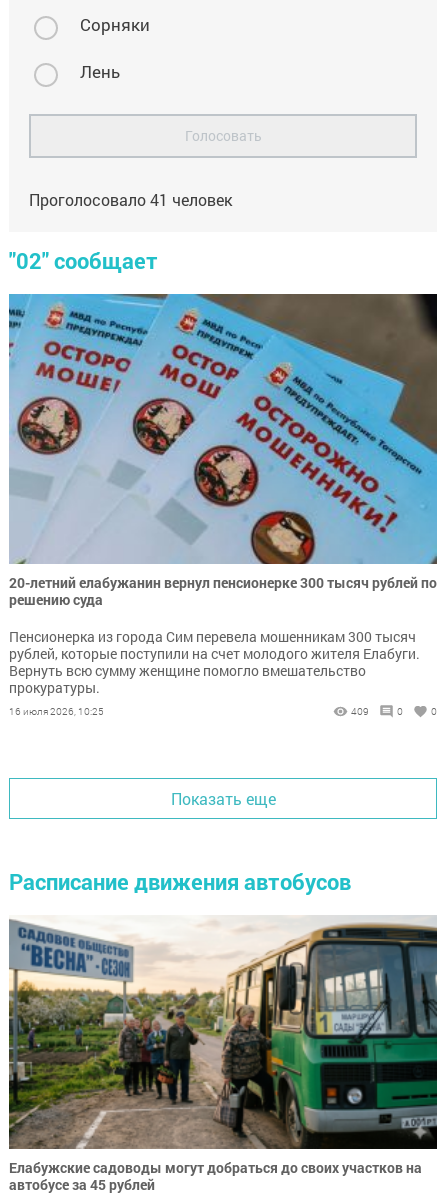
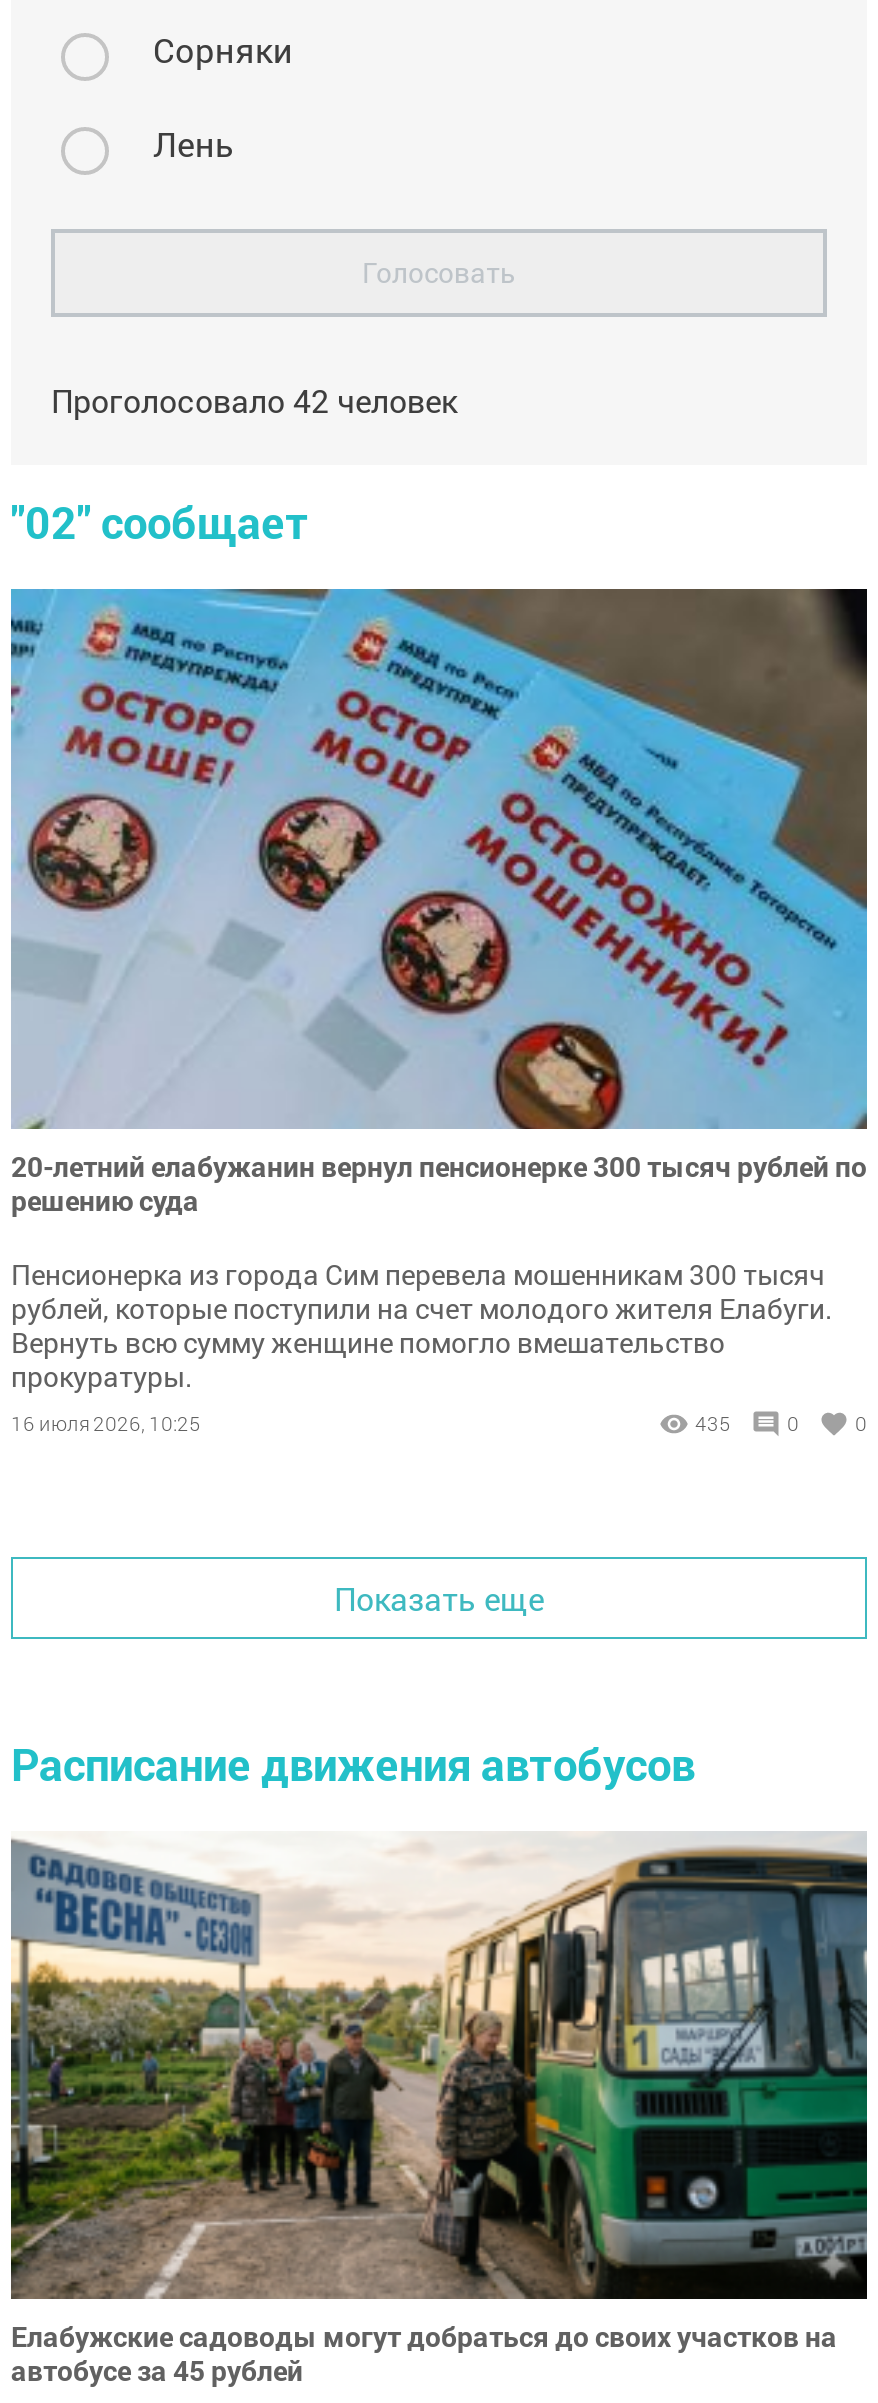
- Проголосовало 41 человек
+ Проголосовало 42 человек

- 409
+ 435
